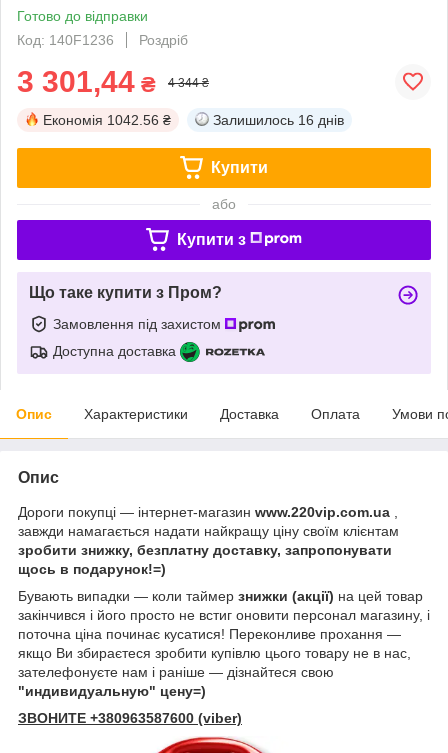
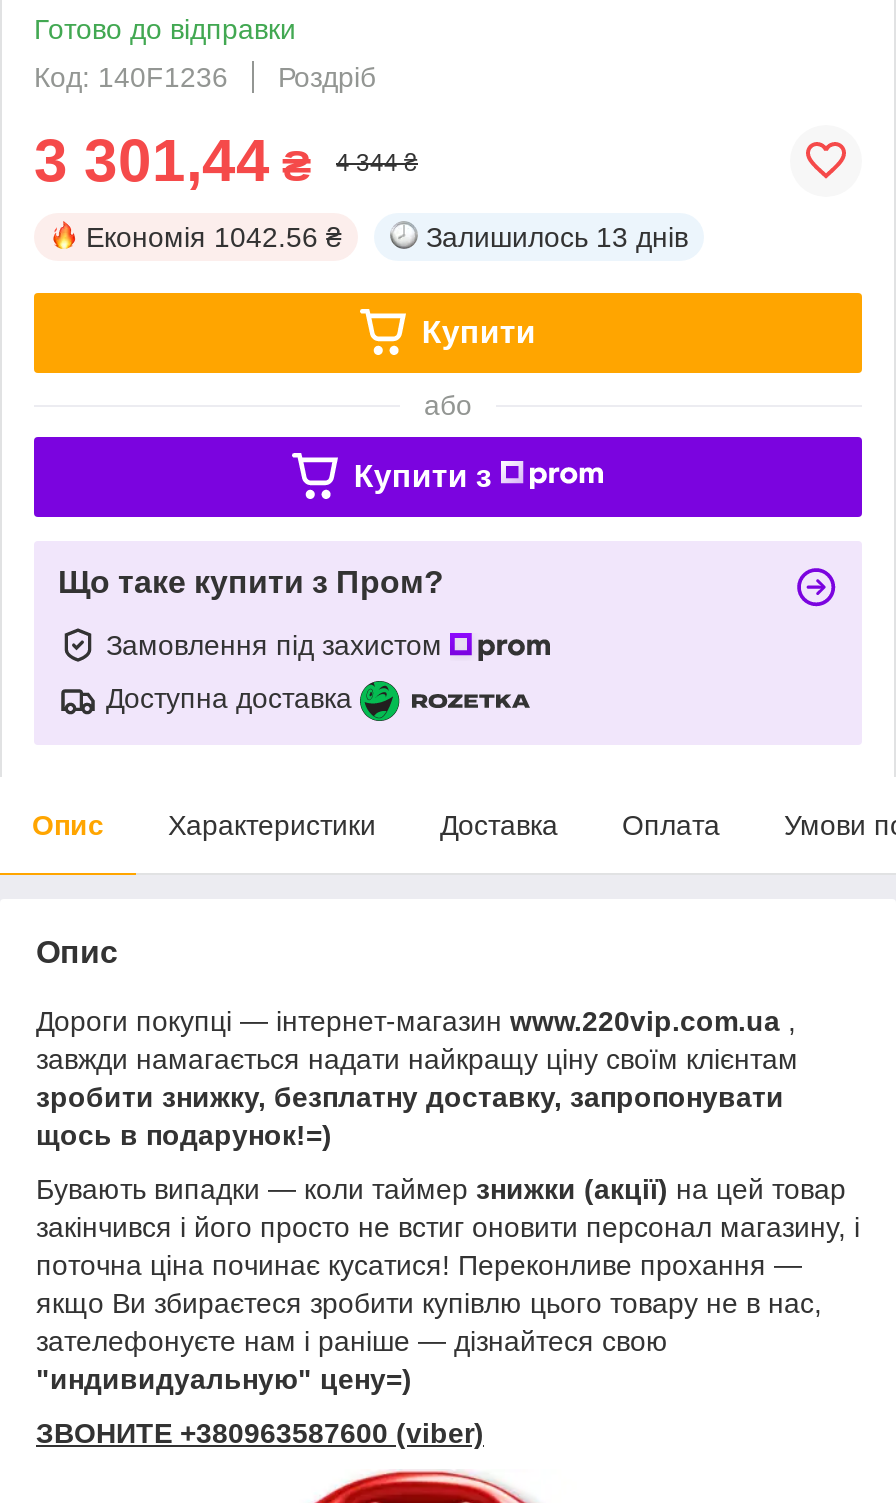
- Залишилось 16 днів
+ Залишилось 13 днів
